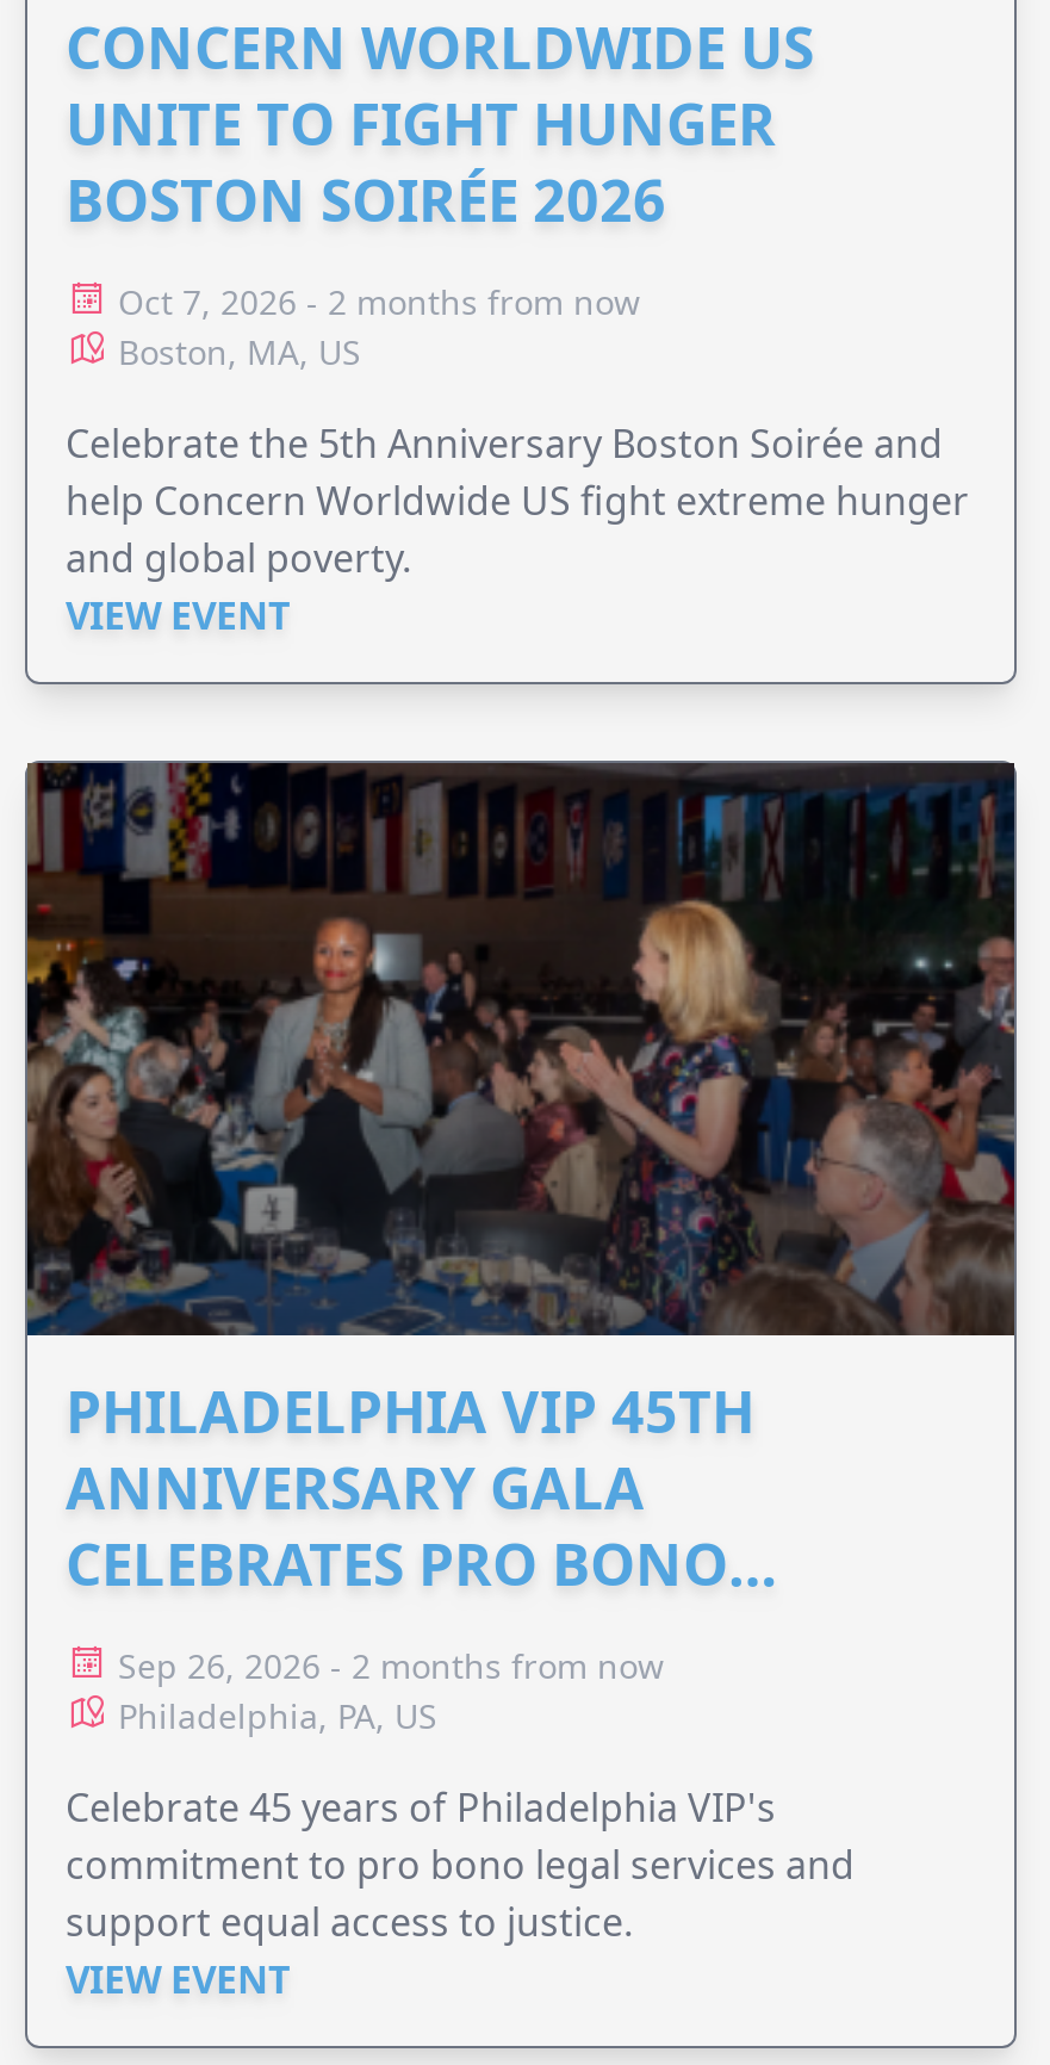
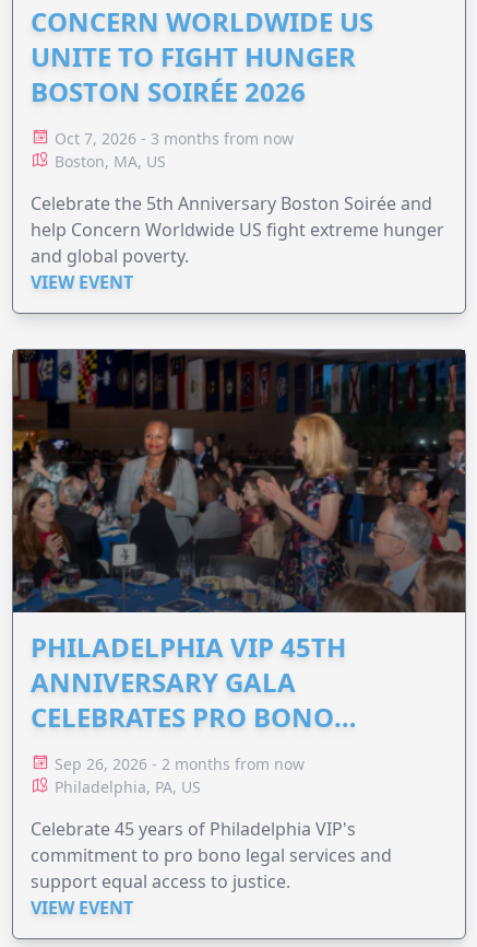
- Oct 7, 2026 - 2 months from now
+ Oct 7, 2026 - 3 months from now
